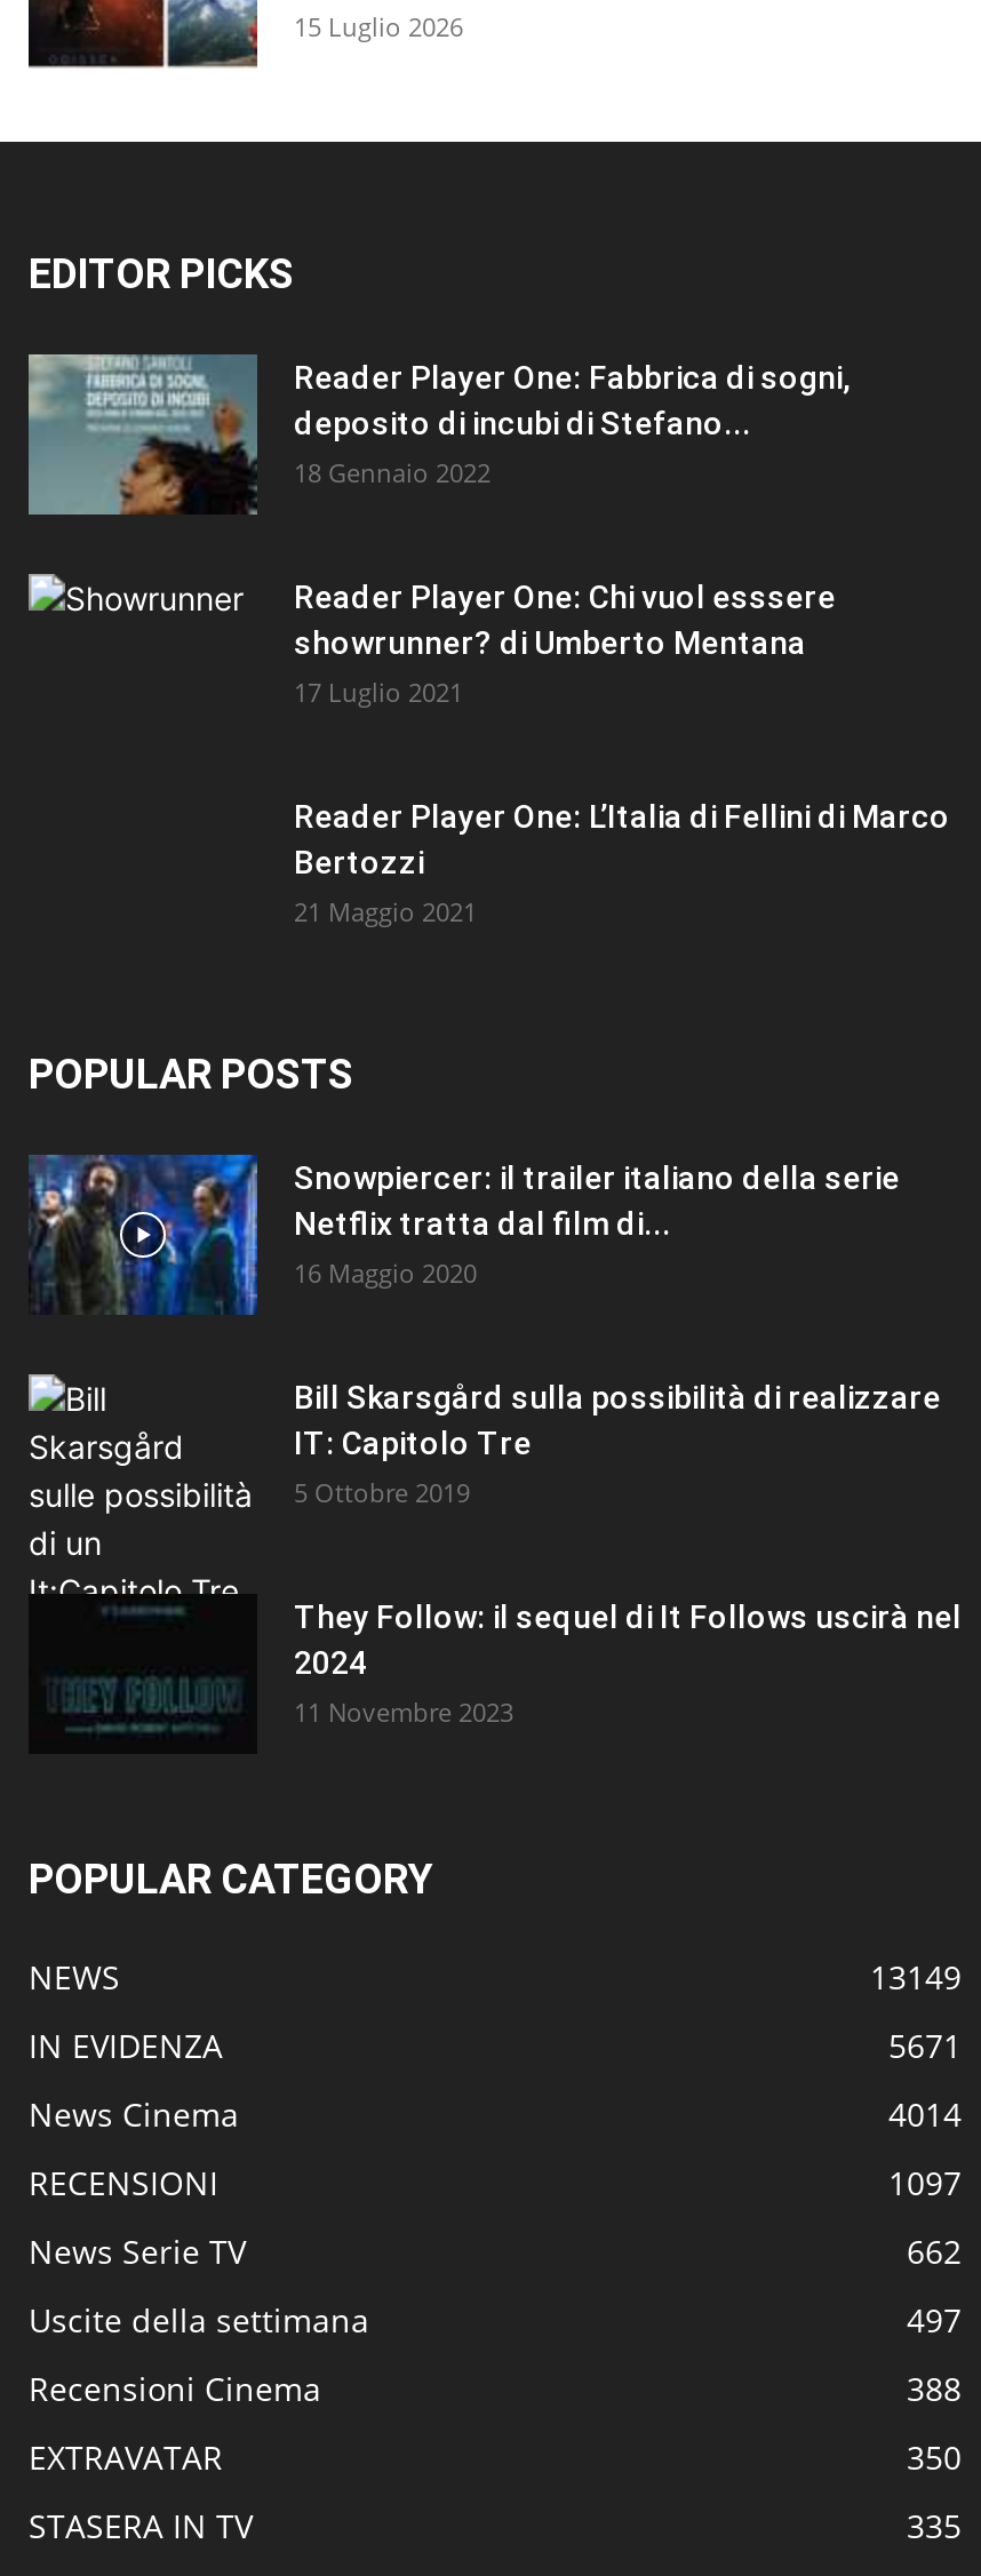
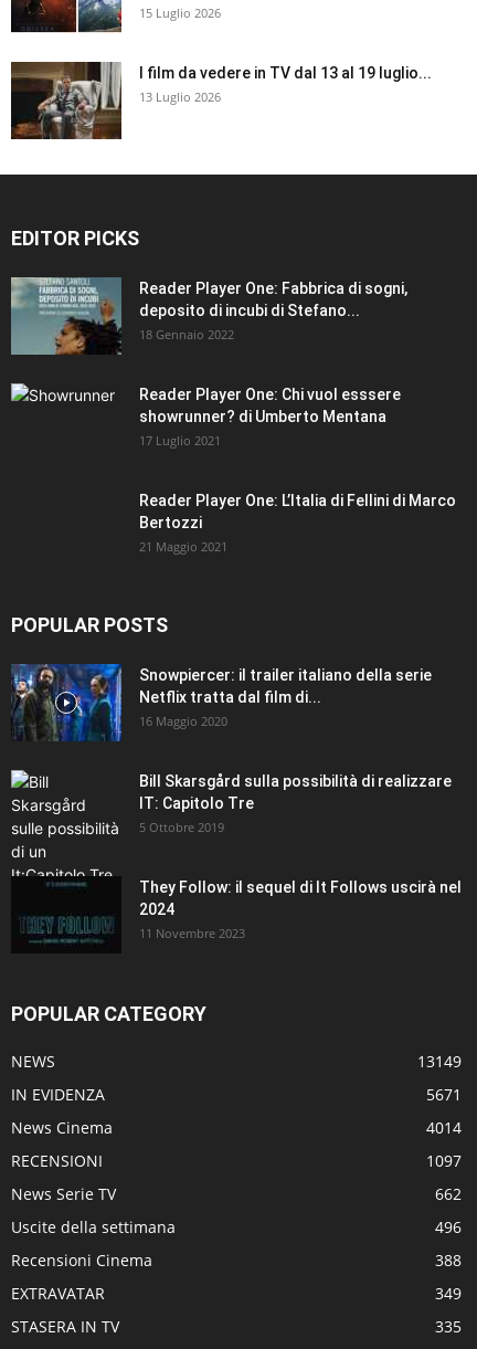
+ [image]
+ I film da vedere in TV dal 13 al 19 luglio...
+ 13 Luglio 2026

- 497
+ 496

- 350
+ 349
